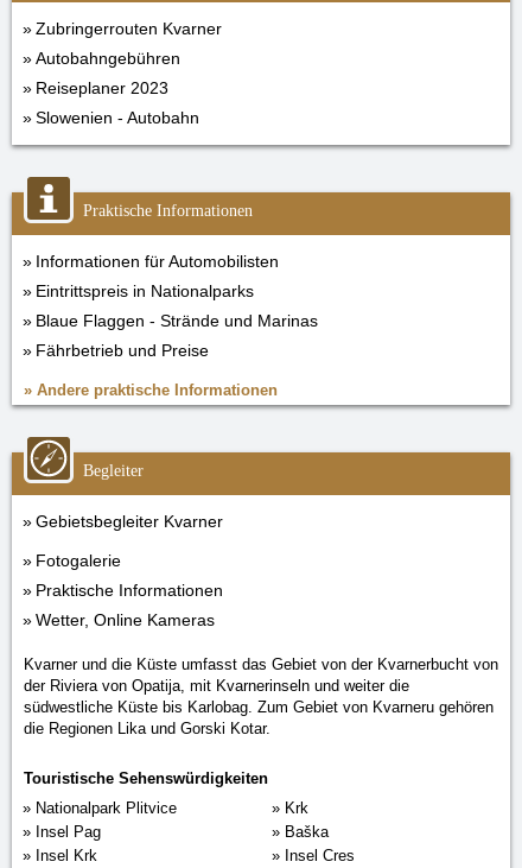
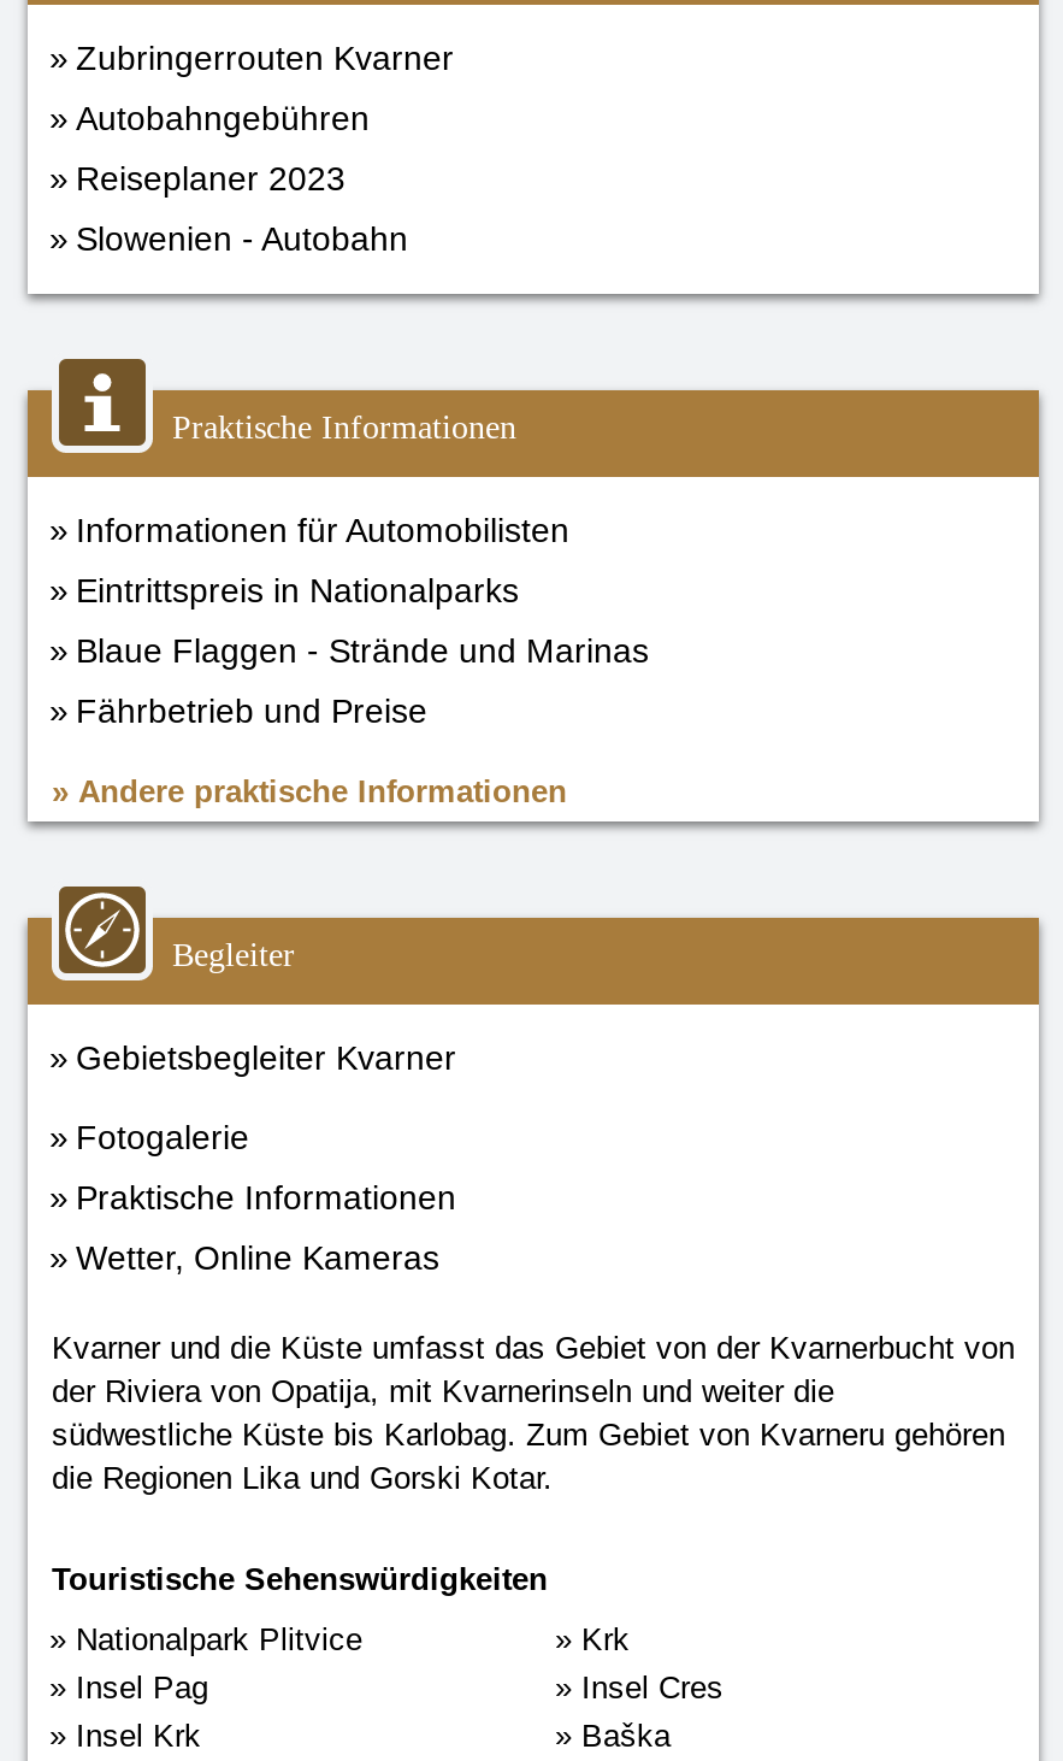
moved down: Baška

moved up: Insel Cres
